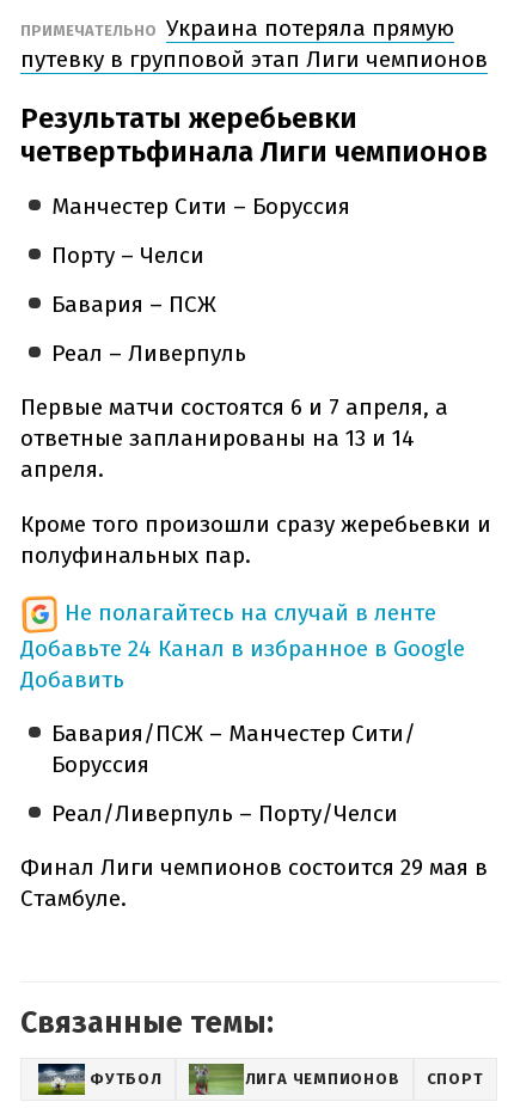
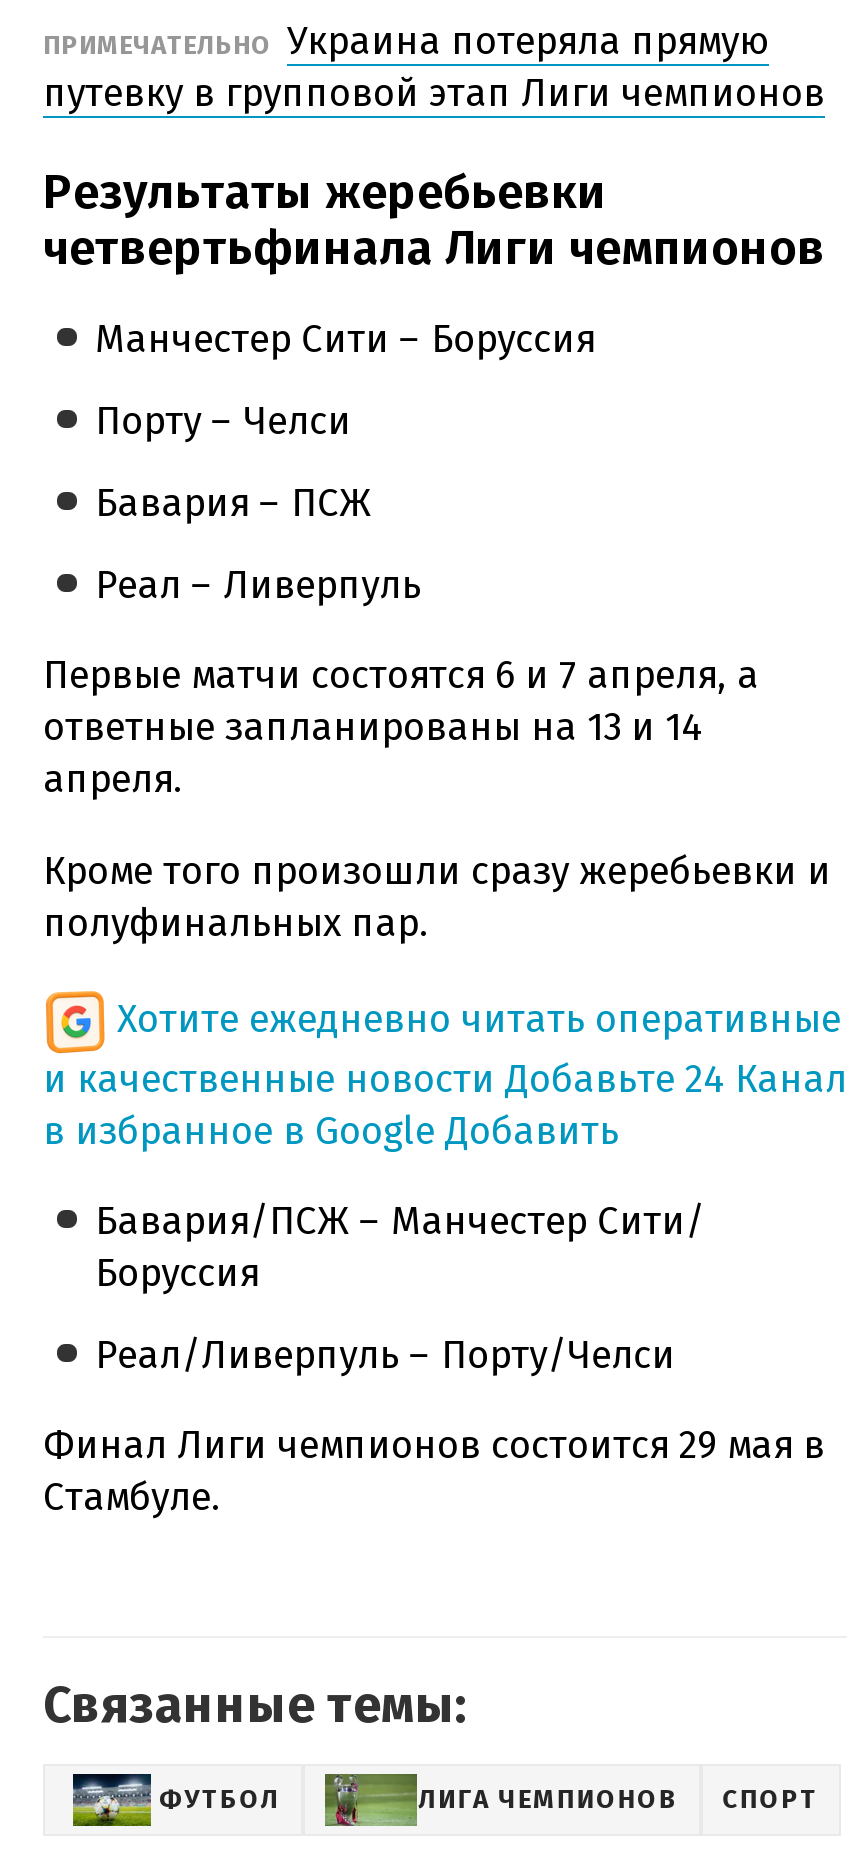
- Не полагайтесь на случай в ленте
- Добавьте 24 Канал в избранное в Google
- Добавить
+ Хотите ежедневно читать оперативные
+ и качественные новости Добавьте 24 Канал
+ в избранное в Google Добавить
